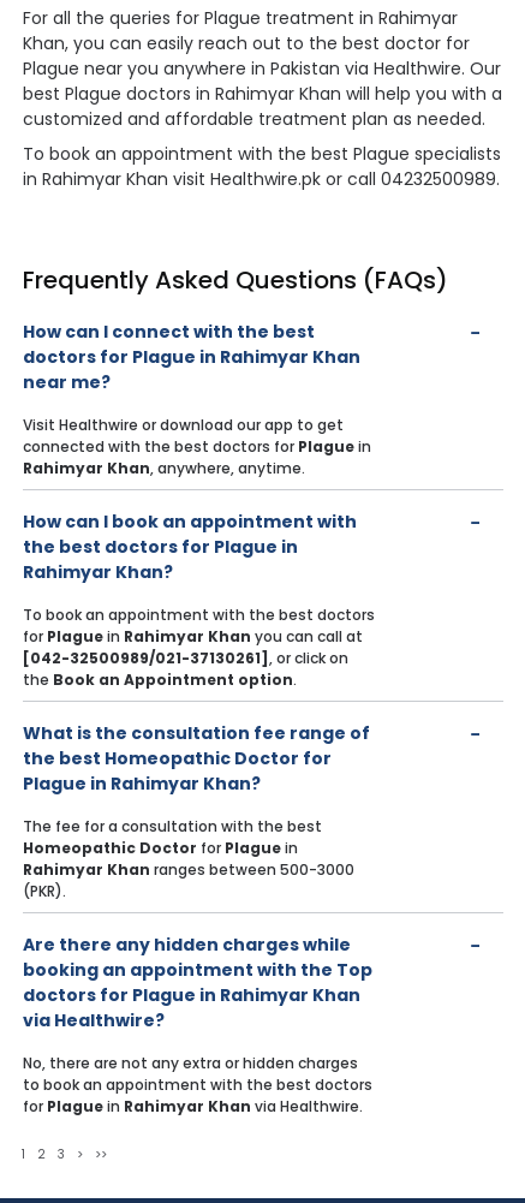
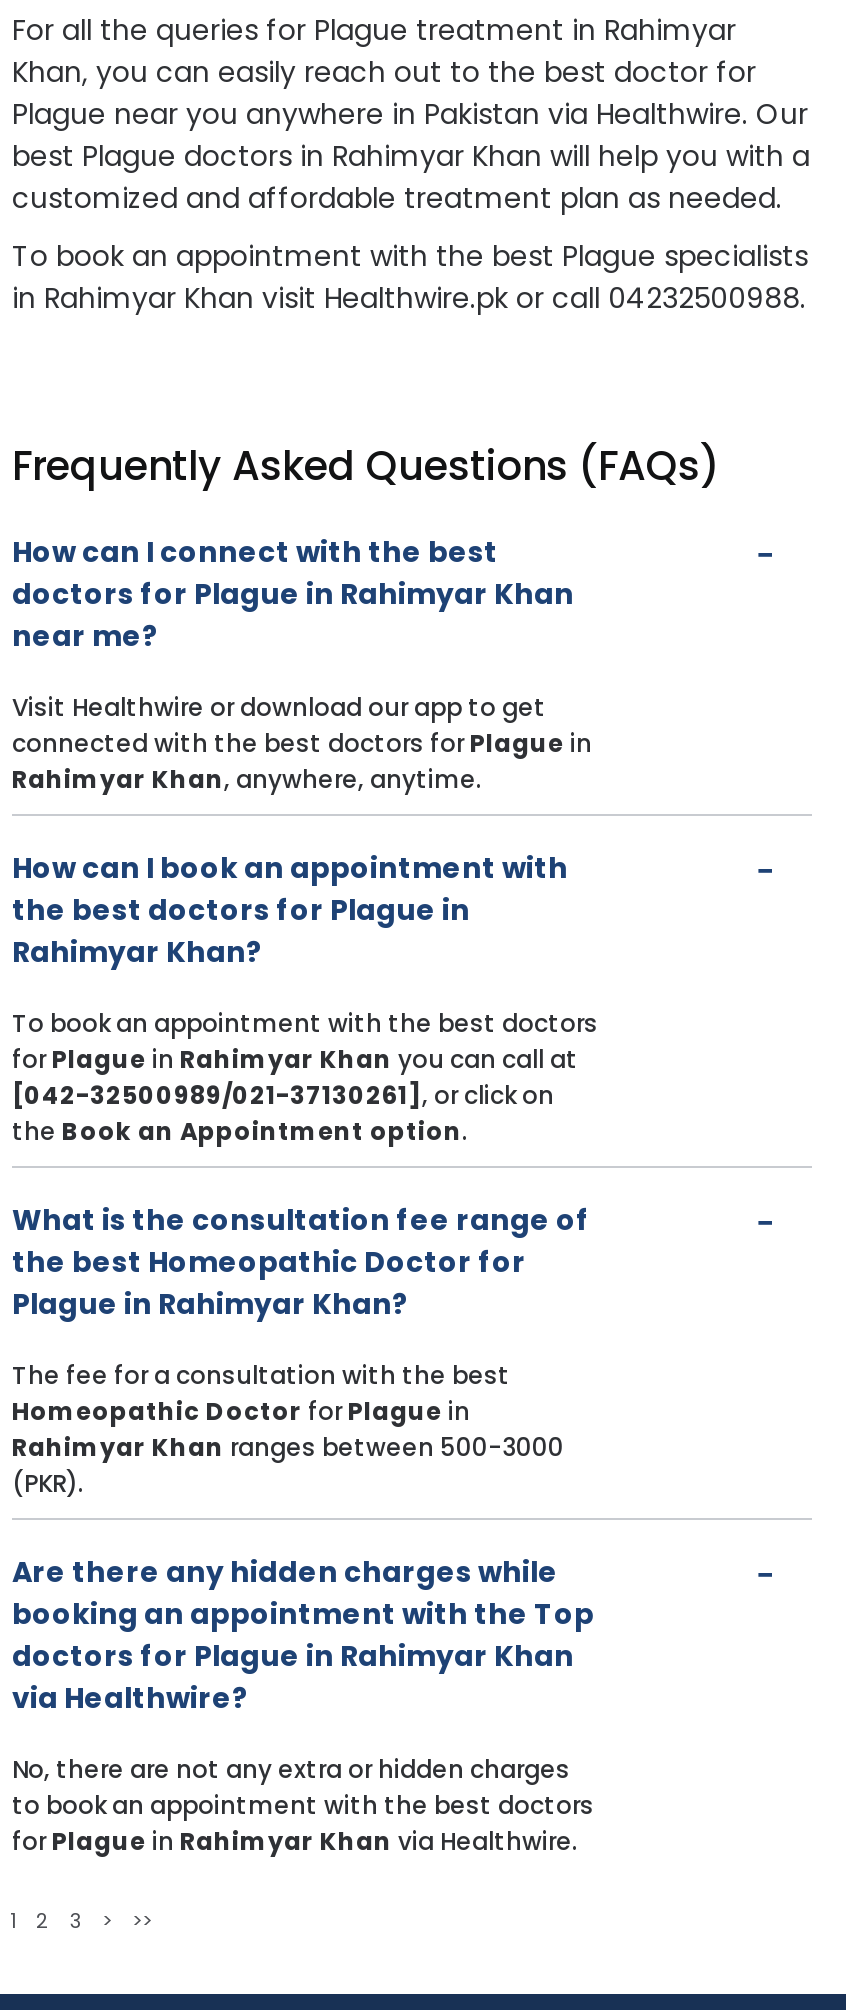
- in Rahimyar Khan visit Healthwire.pk or call 04232500989.
+ in Rahimyar Khan visit Healthwire.pk or call 04232500988.
